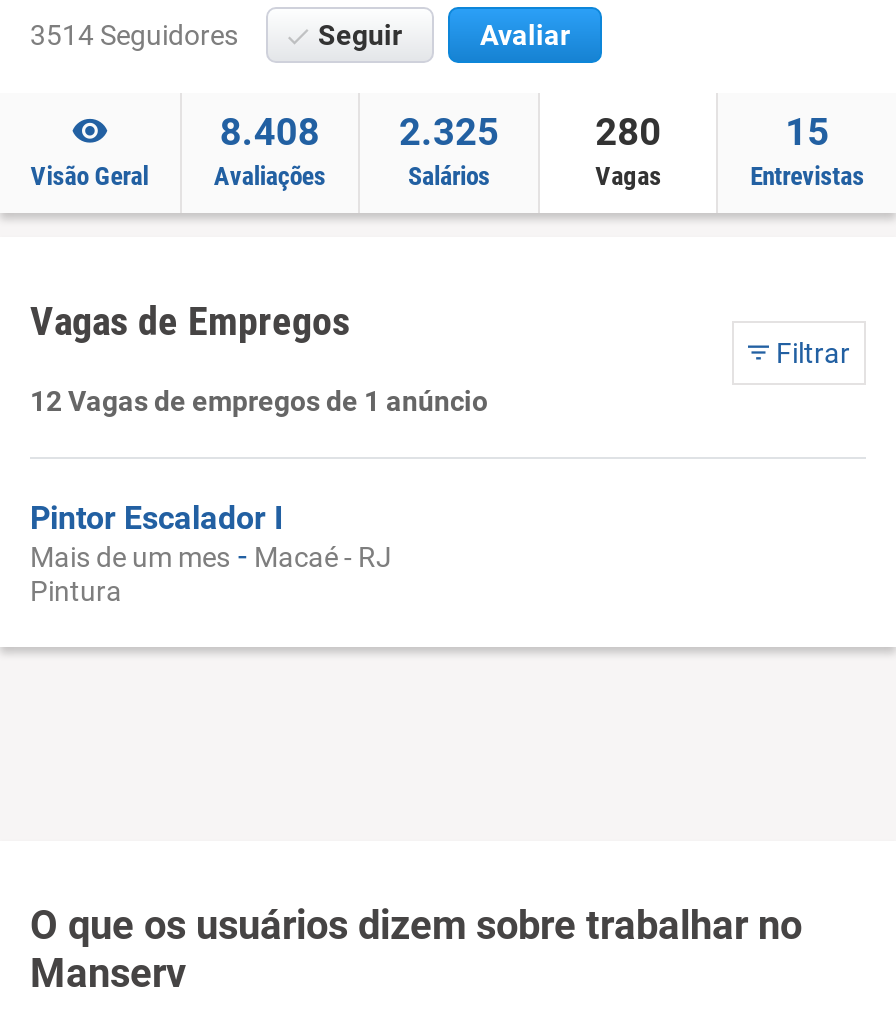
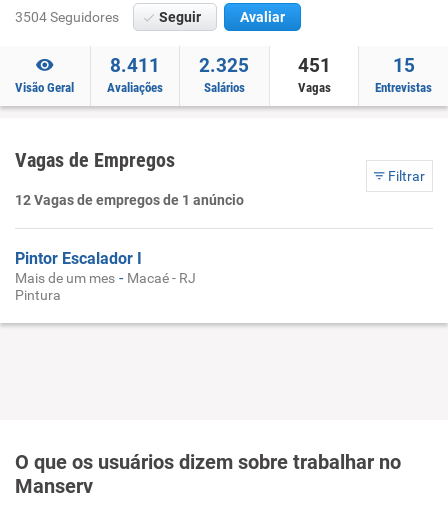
- 3514 Seguidores
+ 3504 Seguidores

- 8.408 2.325
+ 8.411 2.325

- 280
+ 451
